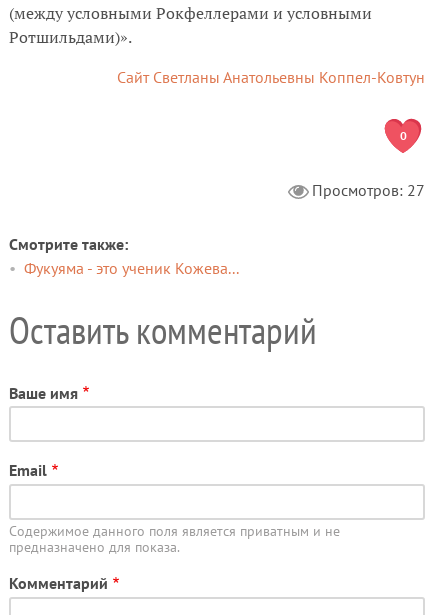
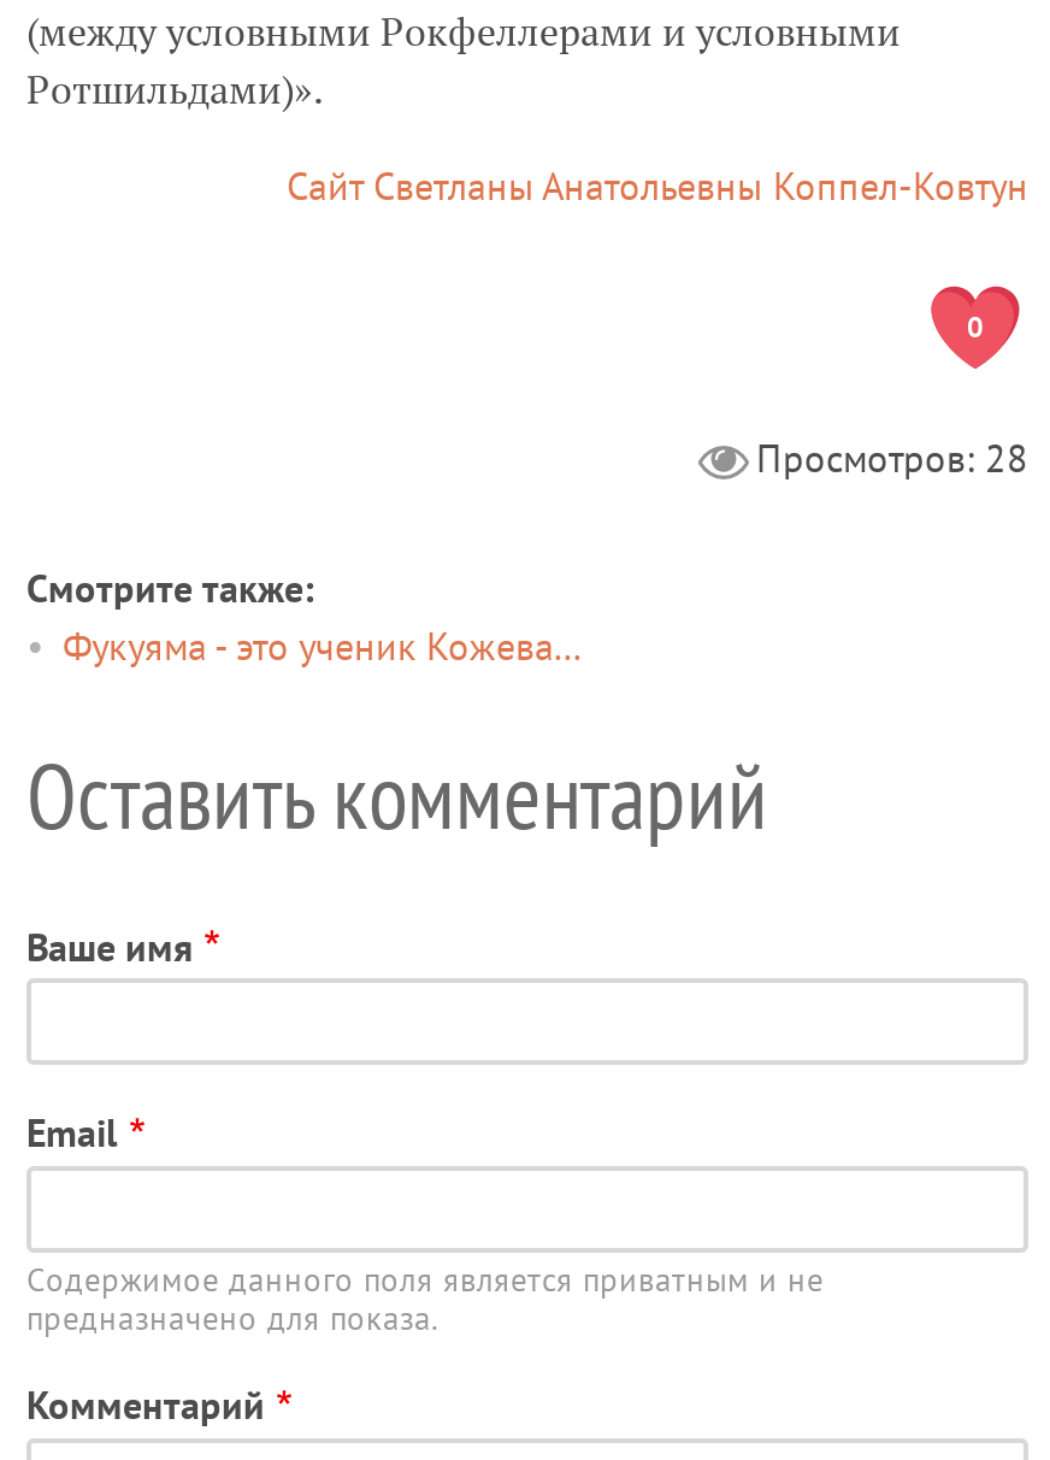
- Просмотров: 27
+ Просмотров: 28
